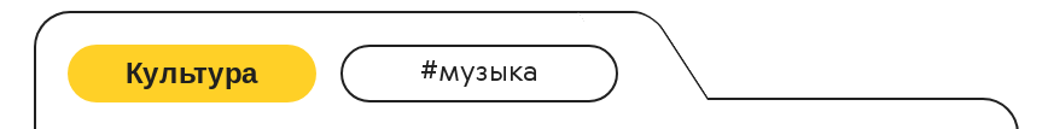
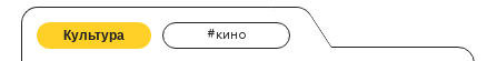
- #музыка
+ #кино
